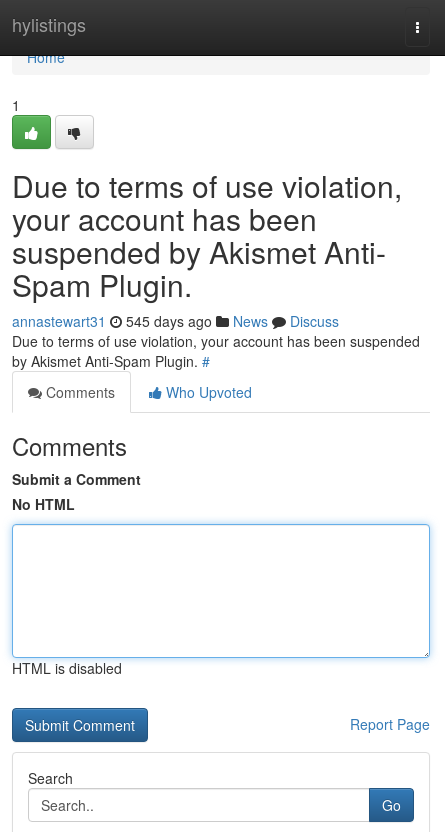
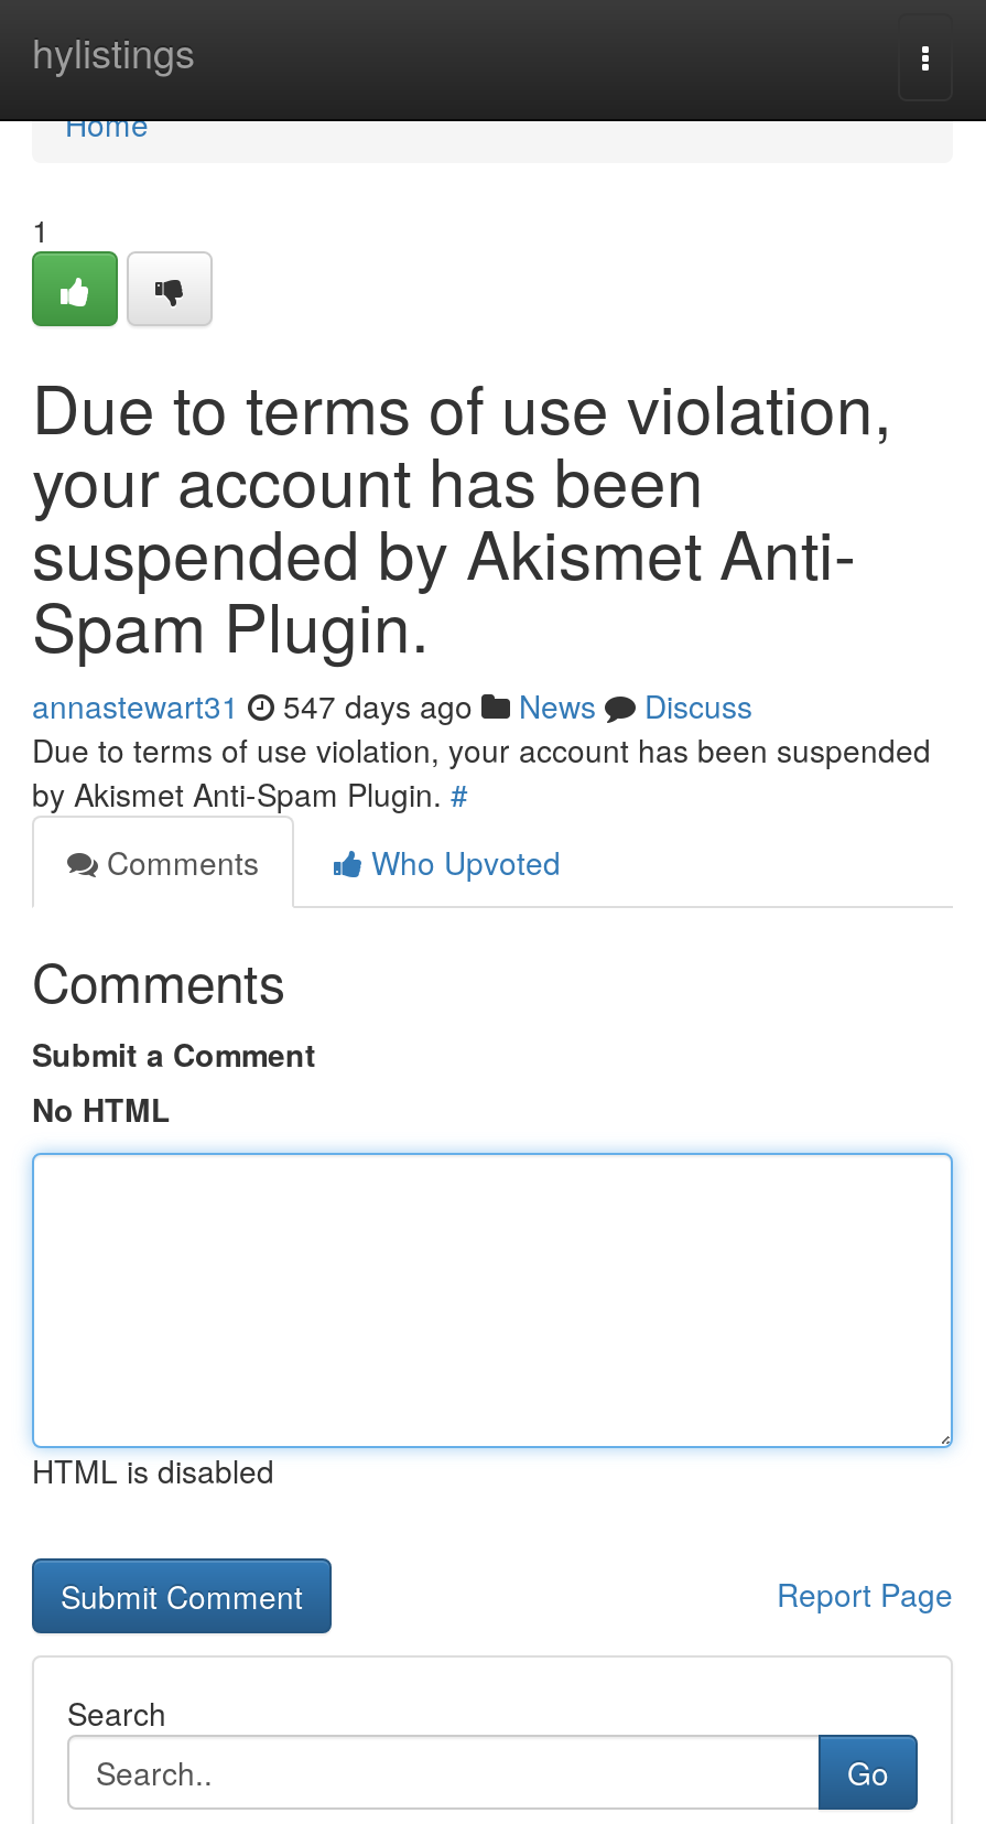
- annastewart31 545 days ago News Discuss
+ annastewart31 547 days ago News Discuss
